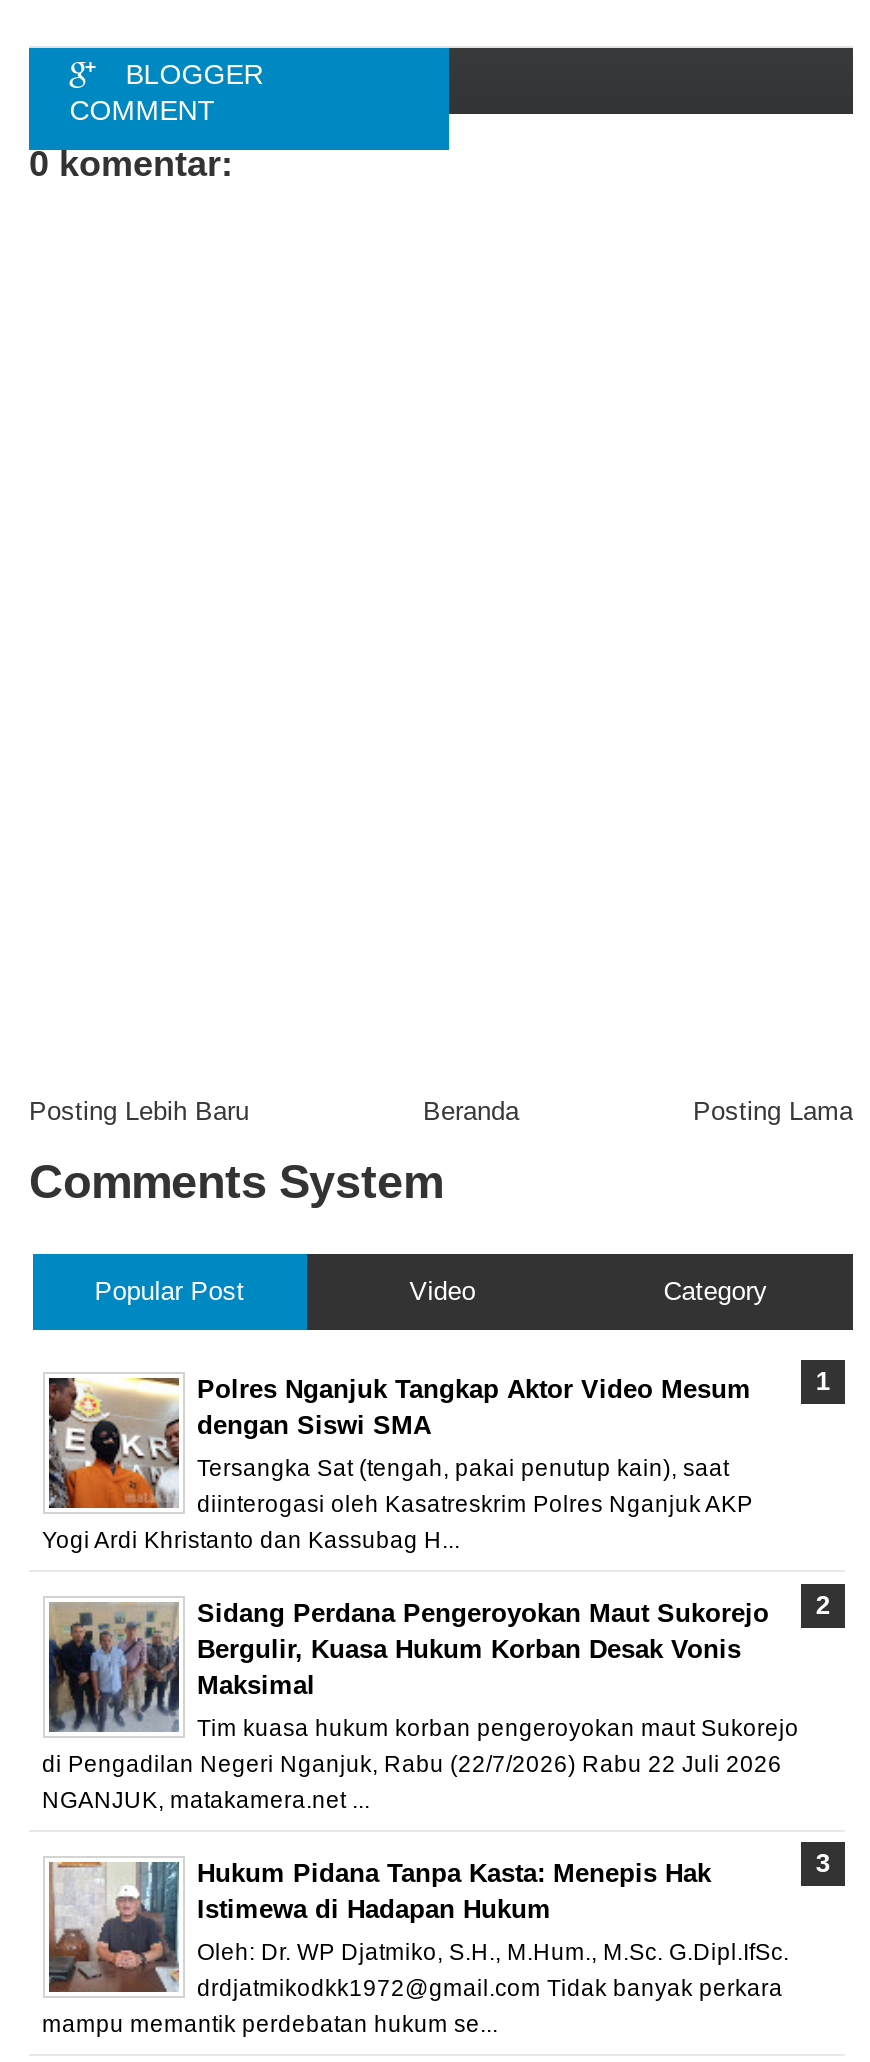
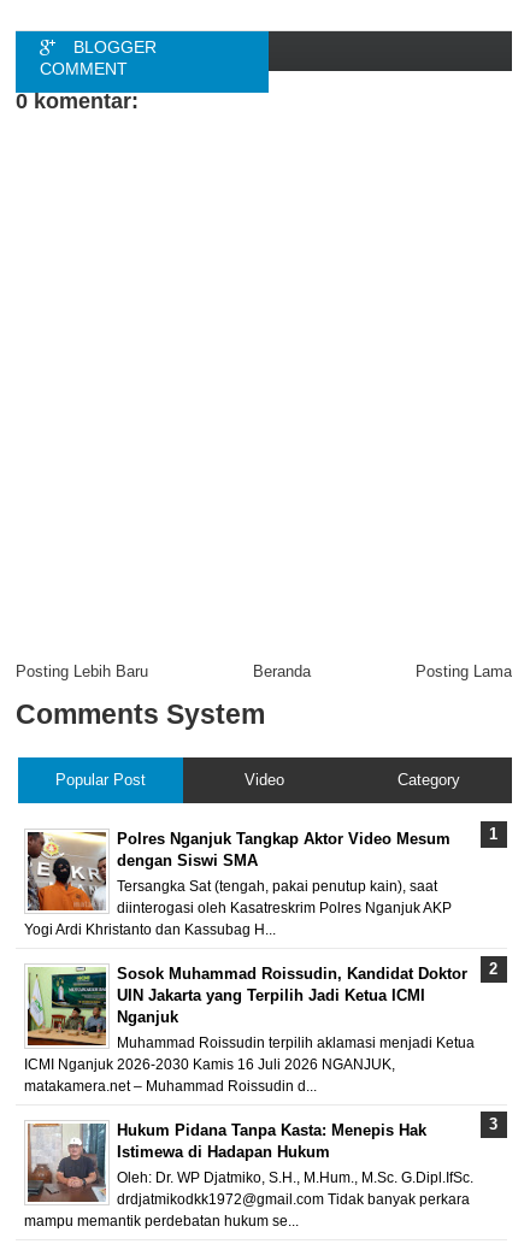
- [image]
- di Pengadilan Negeri Nganjuk, Rabu (22/7/2026) Rabu 22 Juli 2026
+ [image]
+ ICMI Nganjuk 2026-2030 Kamis 16 Juli 2026 NGANJUK,

- Sidang Perdana Pengeroyokan Maut Sukorejo
- Bergulir, Kuasa Hukum Korban Desak Vonis
- Maksimal
+ Sosok Muhammad Roissudin, Kandidat Doktor
+ UIN Jakarta yang Terpilih Jadi Ketua ICMI
+ Nganjuk

- Tim kuasa hukum korban pengeroyokan maut Sukorejo
+ Muhammad Roissudin terpilih aklamasi menjadi Ketua

- NGANJUK, matakamera.net ...
+ matakamera.net – Muhammad Roissudin d...
